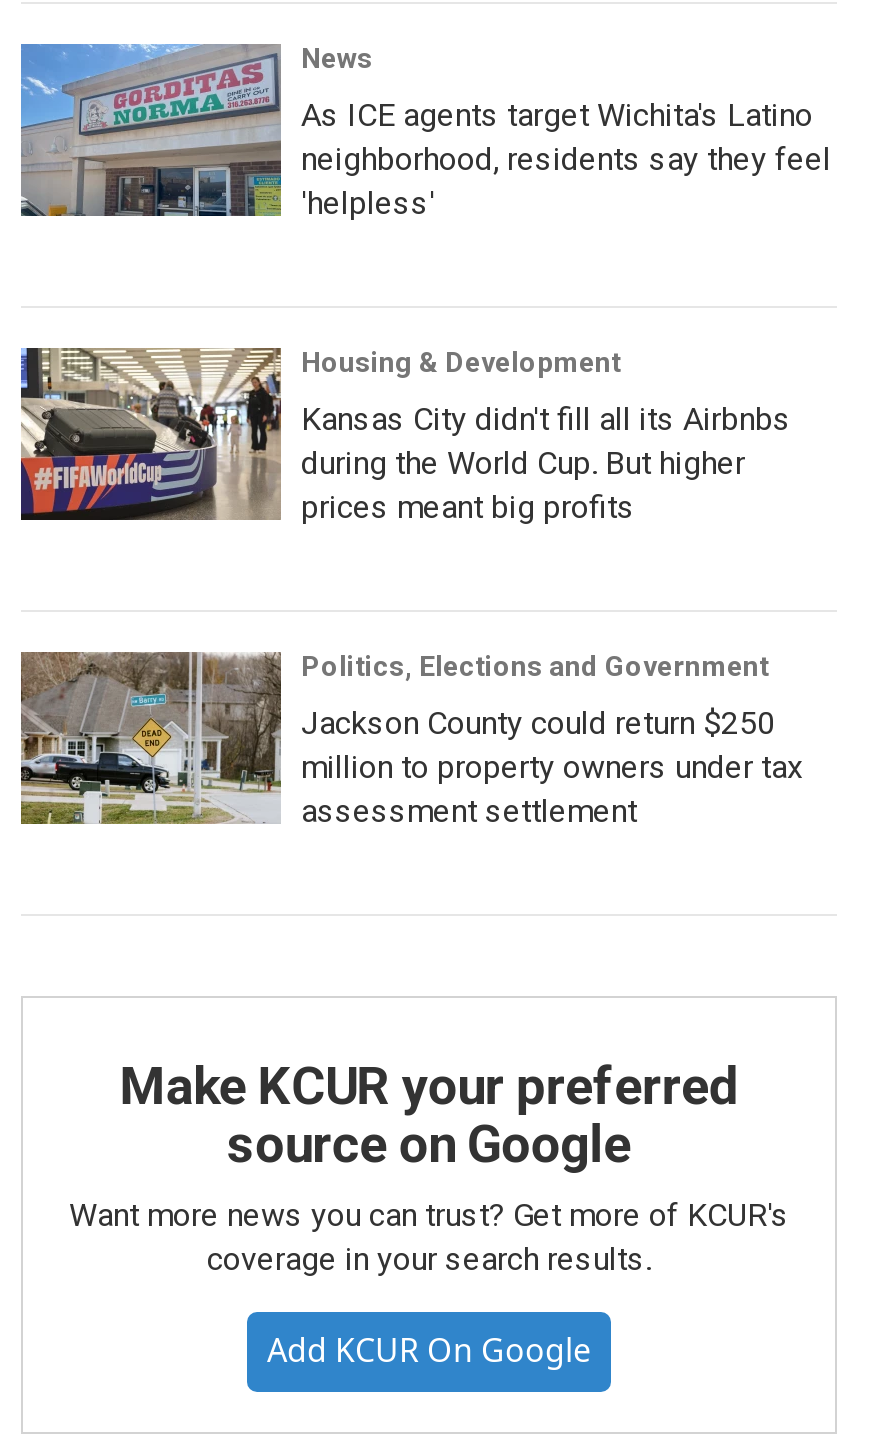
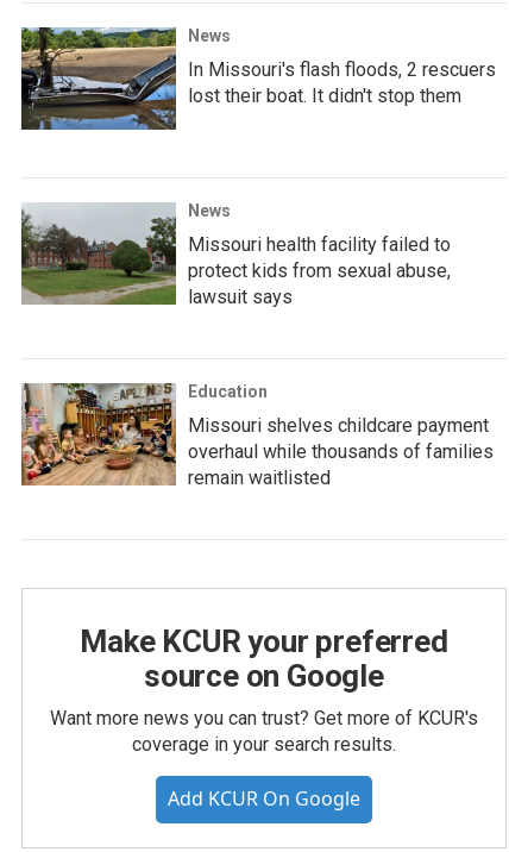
- [image]
- As ICE agents target Wichita's Latino
- neighborhood, residents say they feel
- 'helpless'
+ [image]
+ In Missouri's flash floods, 2 rescuers
+ lost their boat. It didn't stop them

- [image]
- Housing & Development
+ [image]
+ News

- Kansas City didn't fill all its Airbnbs
- during the World Cup. But higher
- prices meant big profits
+ Missouri health facility failed to
+ protect kids from sexual abuse,
+ lawsuit says

- [image]
- Politics, Elections and Government
+ [image]
+ Education

- Jackson County could return $250
- million to property owners under tax
- assessment settlement
+ Missouri shelves childcare payment
+ overhaul while thousands of families
+ remain waitlisted
